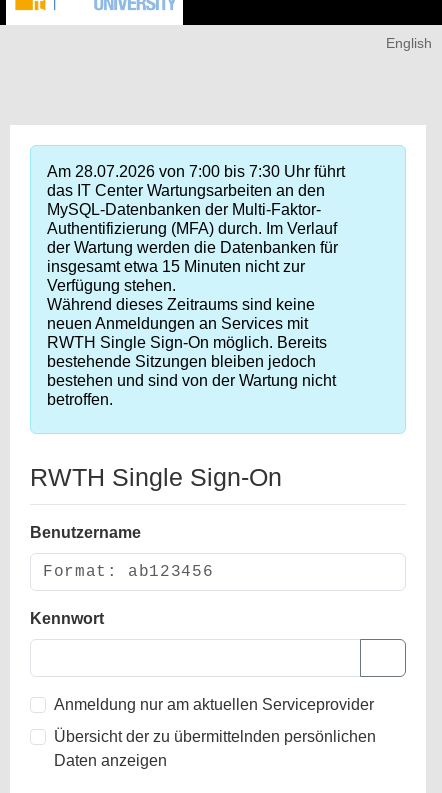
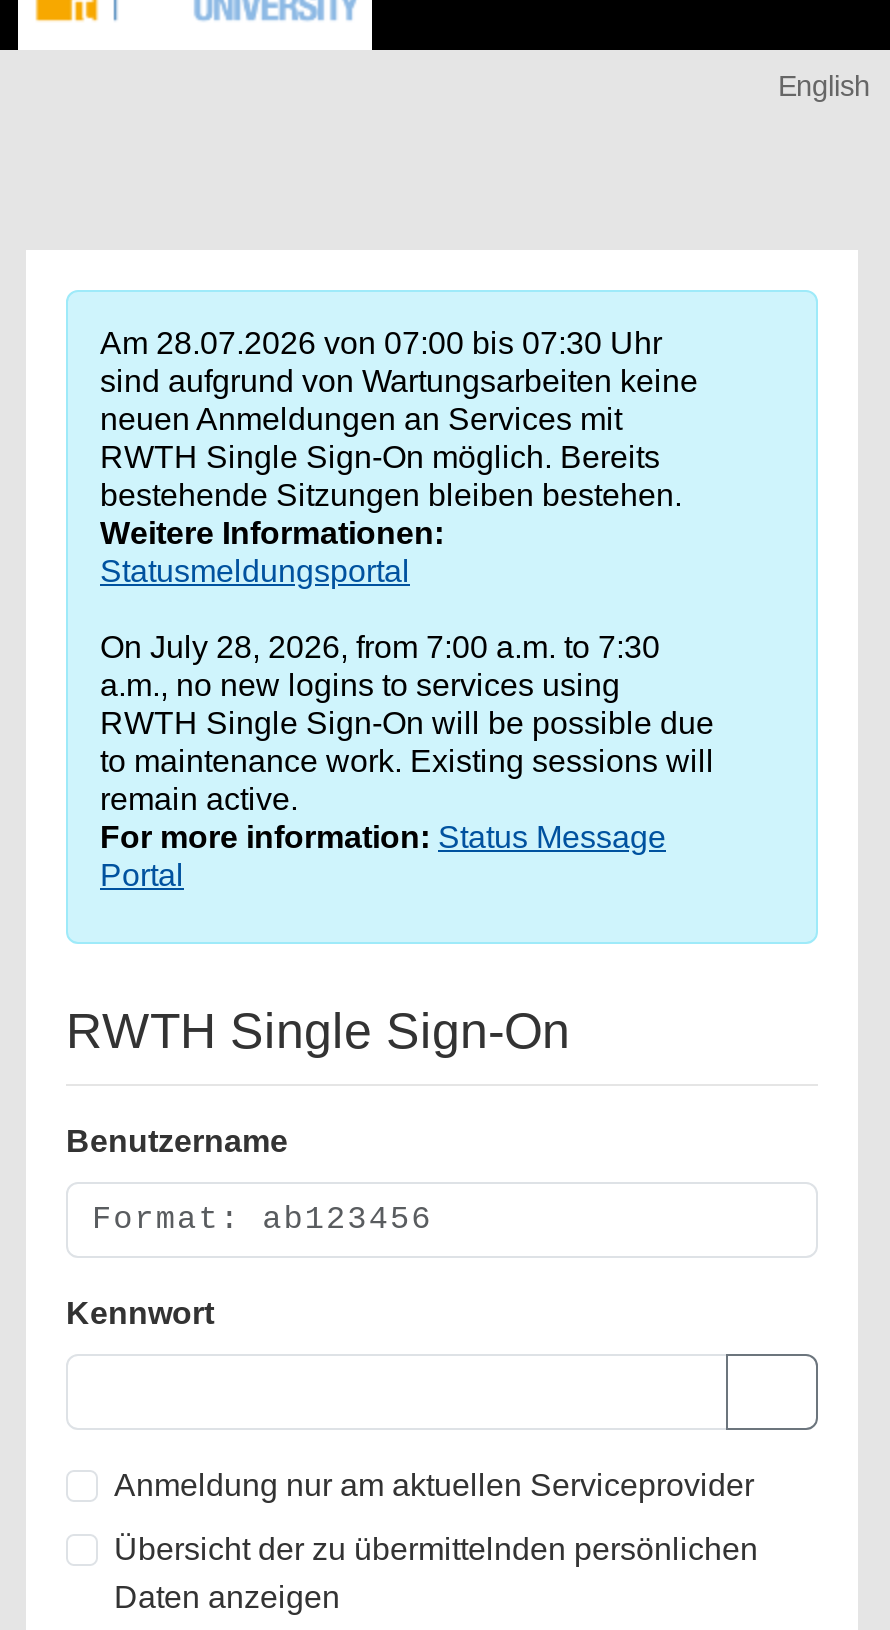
- Am 28.07.2026 von 7:00 bis 7:30 Uhr führt
- das IT Center Wartungsarbeiten an den
- MySQL-Datenbanken der Multi-Faktor-
- Authentifizierung (MFA) durch. Im Verlauf
- der Wartung werden die Datenbanken für
- insgesamt etwa 15 Minuten nicht zur
- Verfügung stehen.
- Während dieses Zeitraums sind keine
+ Am 28.07.2026 von 07:00 bis 07:30 Uhr
+ sind aufgrund von Wartungsarbeiten keine

moved up: neuen Anmeldungen an Services mit | RWTH Single Sign-On möglich. Bereits

- bestehende Sitzungen bleiben jedoch
- bestehen und sind von der Wartung nicht
- betroffen.
+ bestehende Sitzungen bleiben bestehen.
+ Weitere Informationen:
+ Statusmeldungsportal
+ On July 28, 2026, from 7:00 a.m. to 7:30
+ a.m., no new logins to services using
+ RWTH Single Sign-On will be possible due
+ to maintenance work. Existing sessions will
+ remain active.
+ For more information: Status Message
+ Portal
